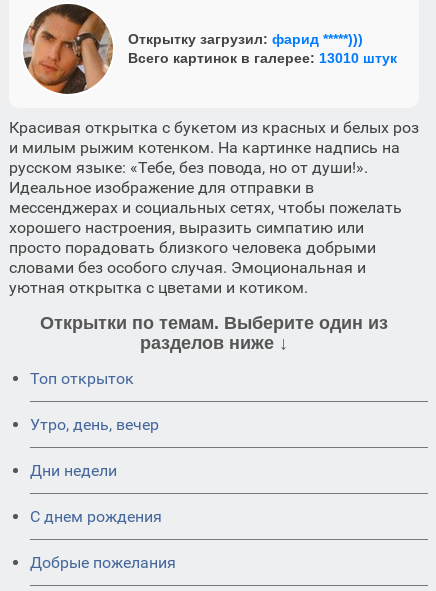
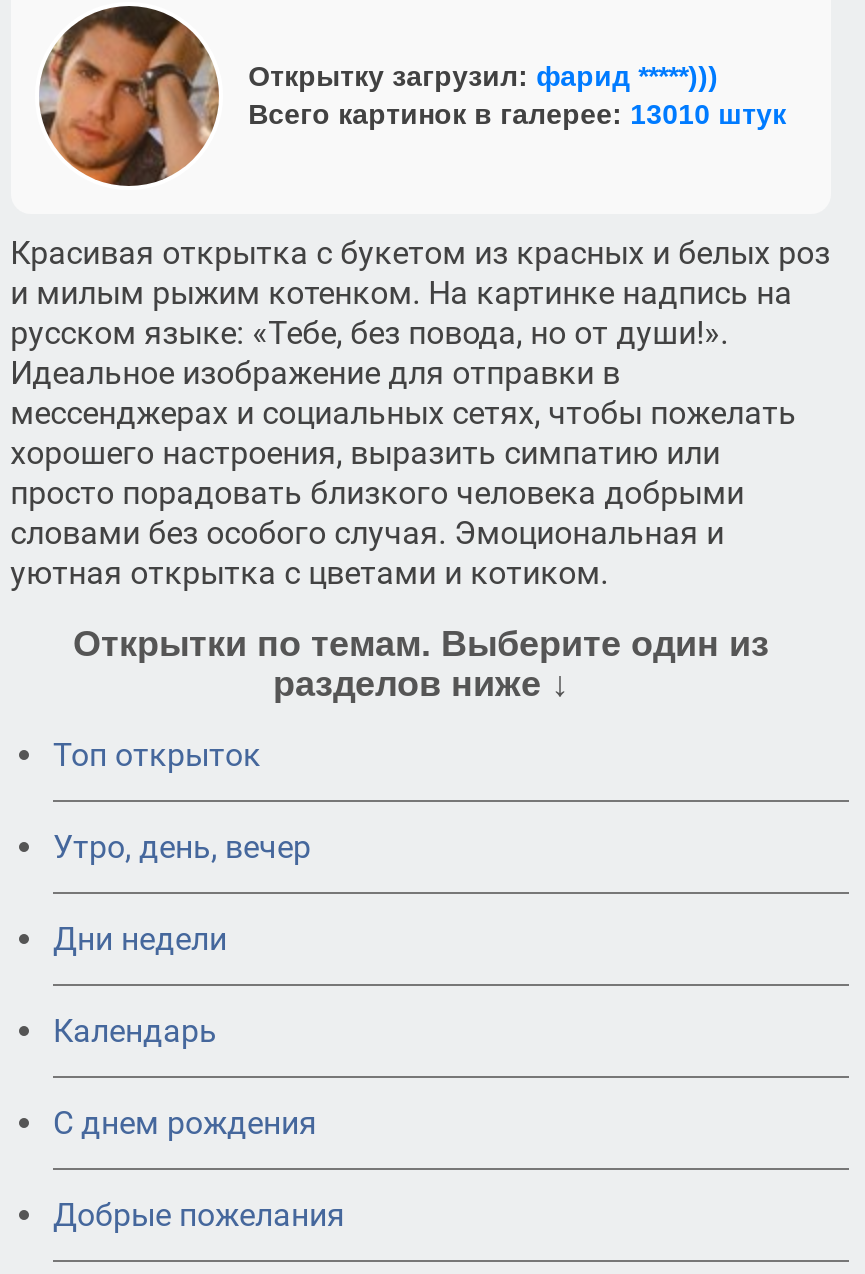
+ Календарь
